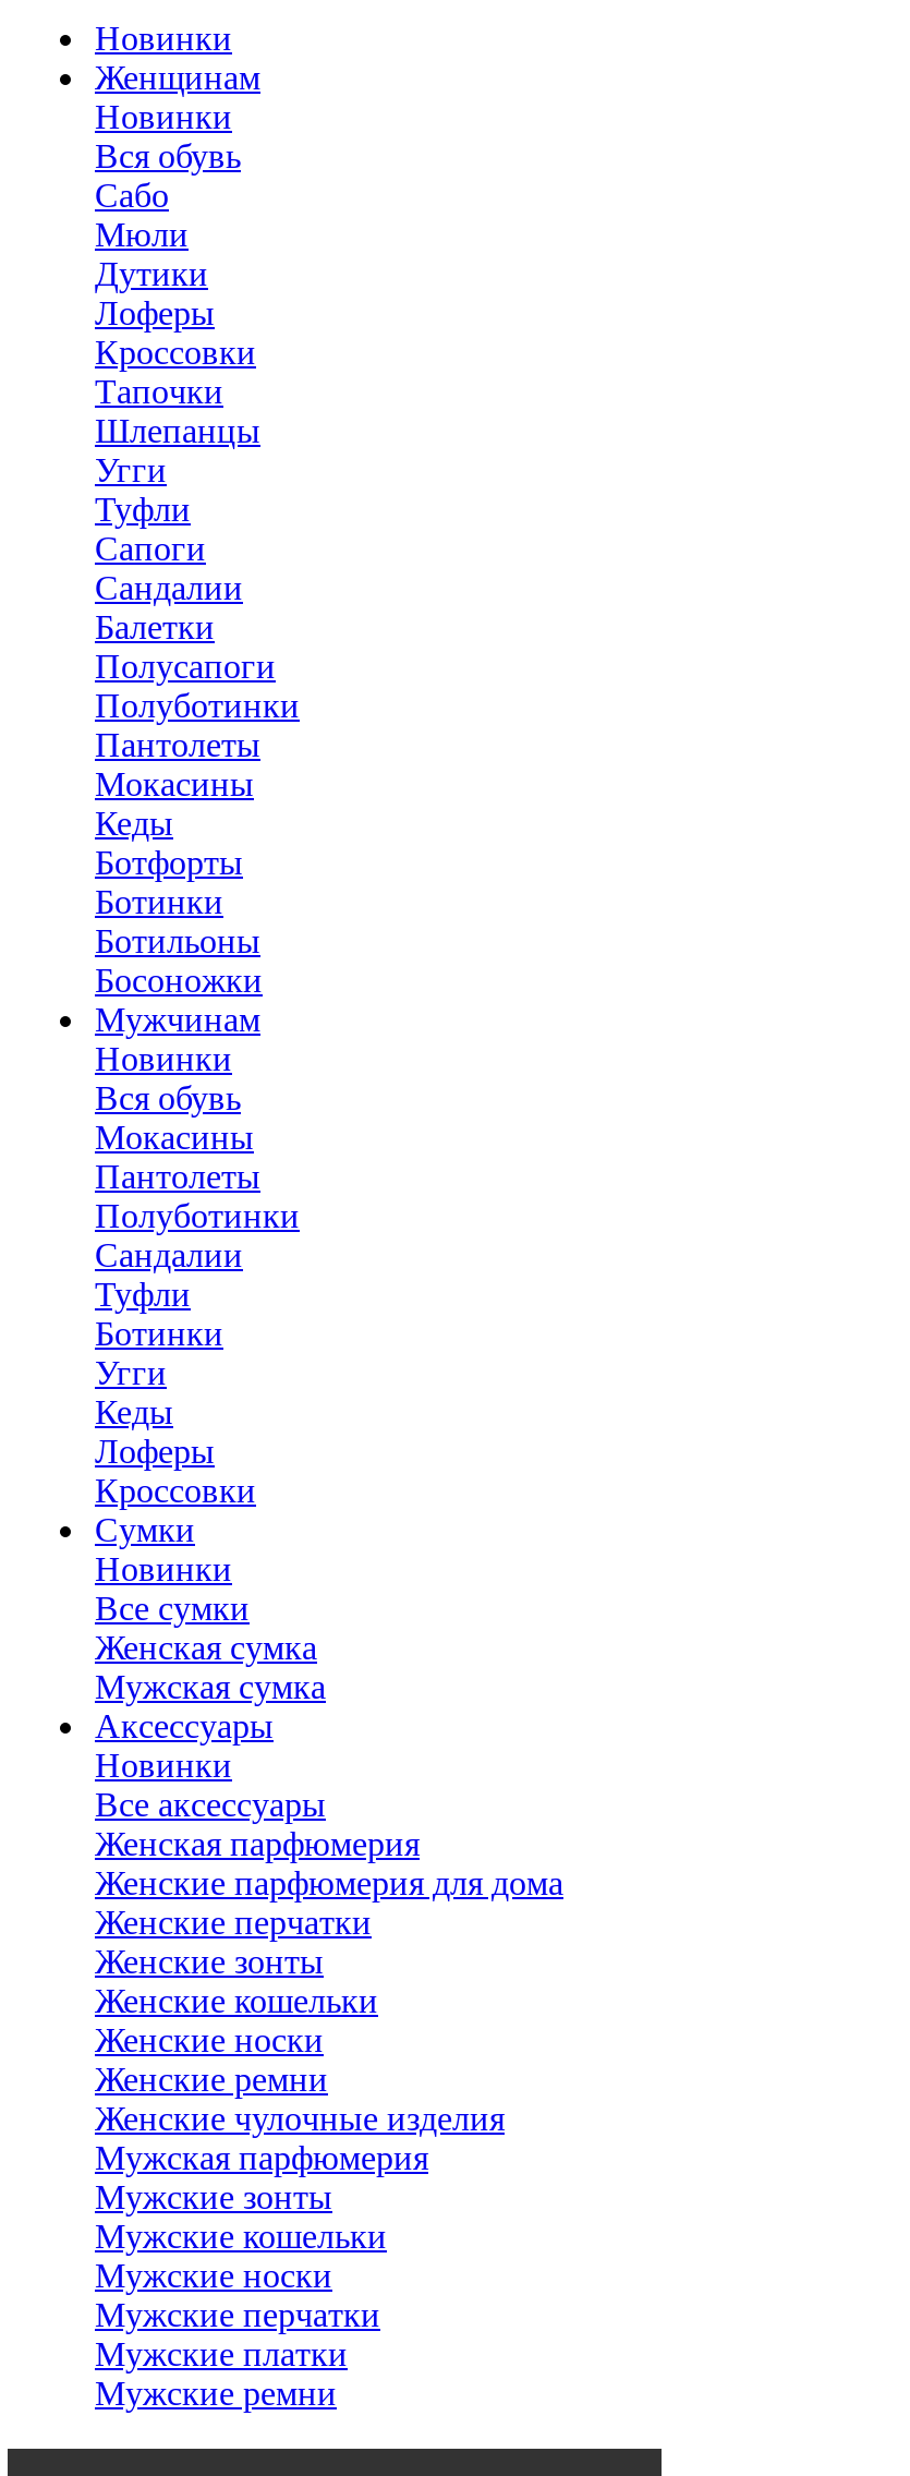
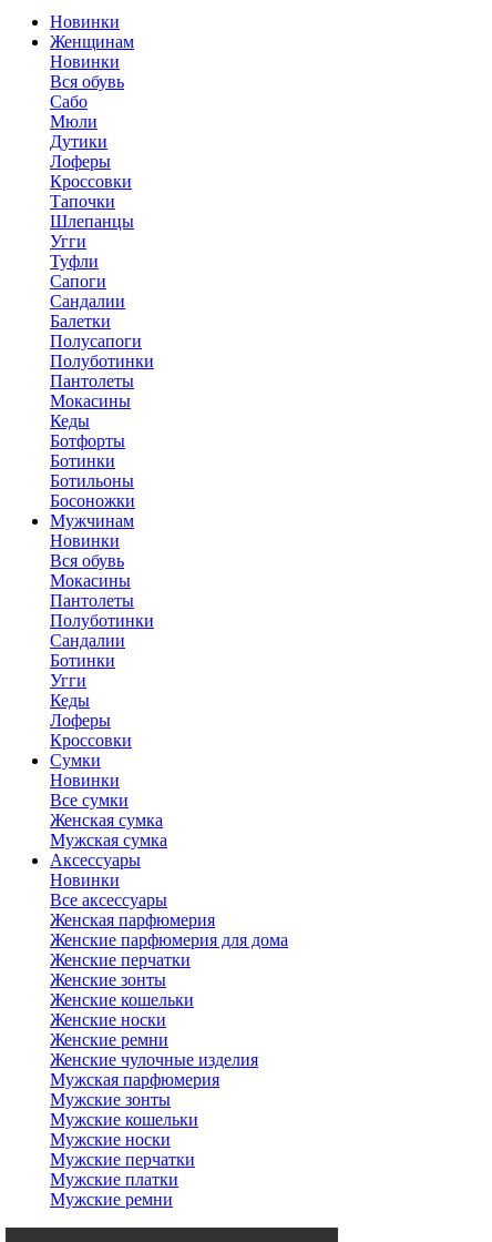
- Туфли
